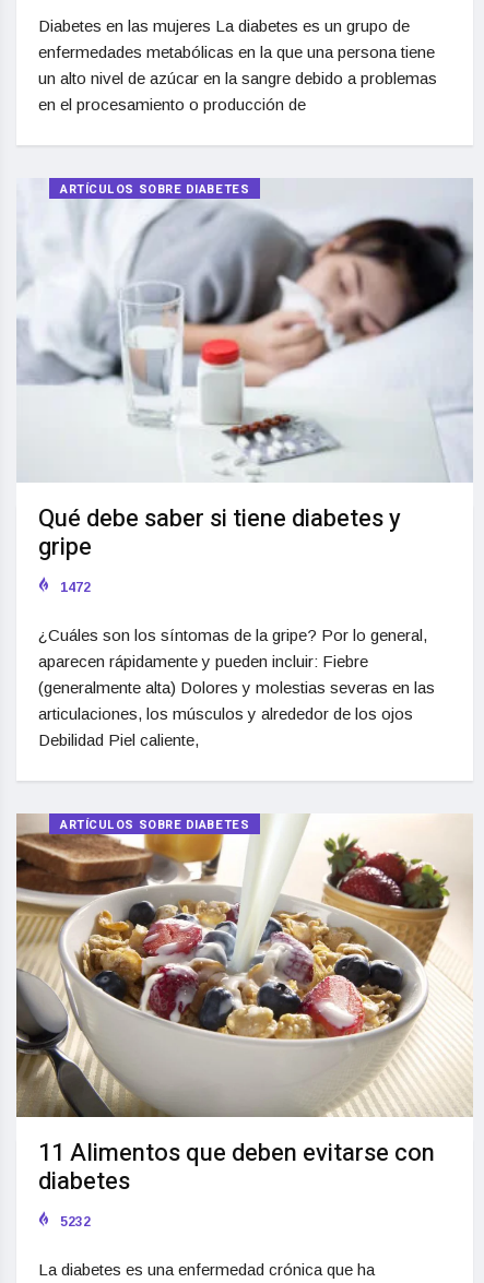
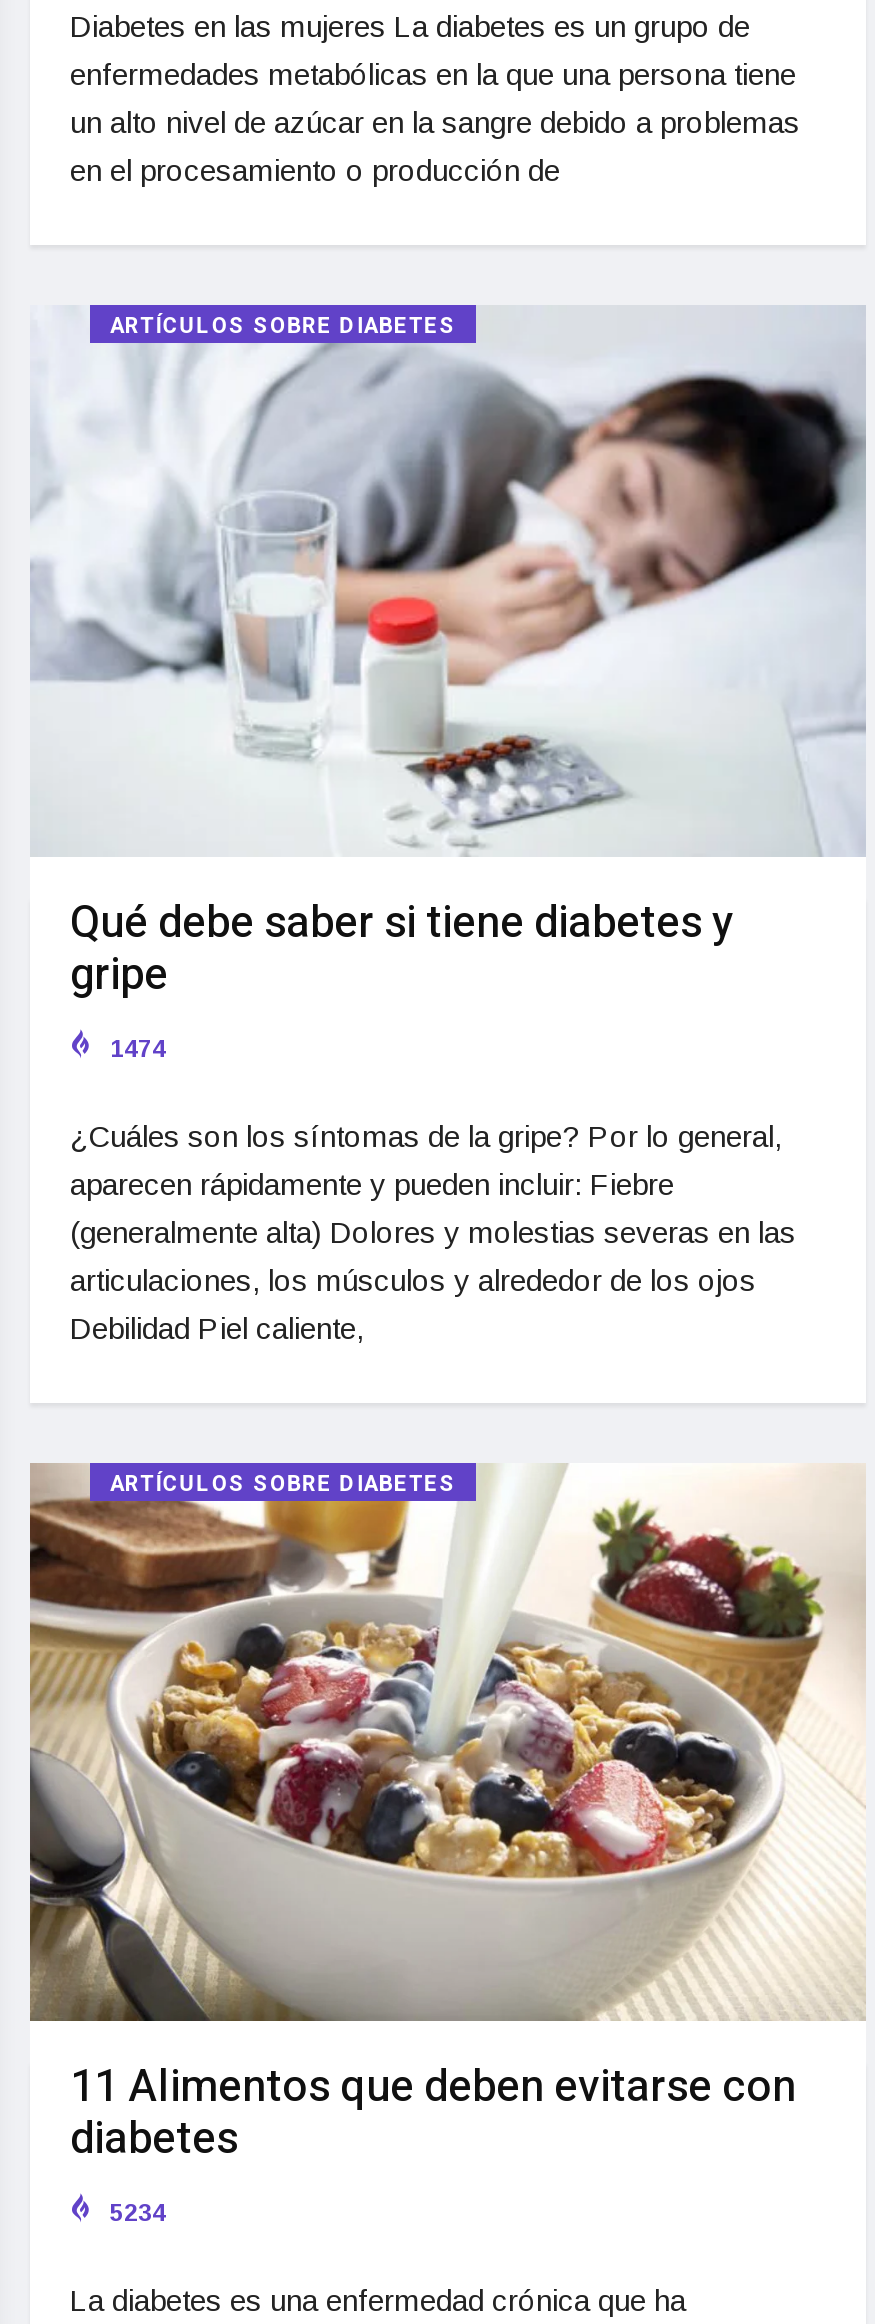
- 1472
+ 1474

- 5232
+ 5234
